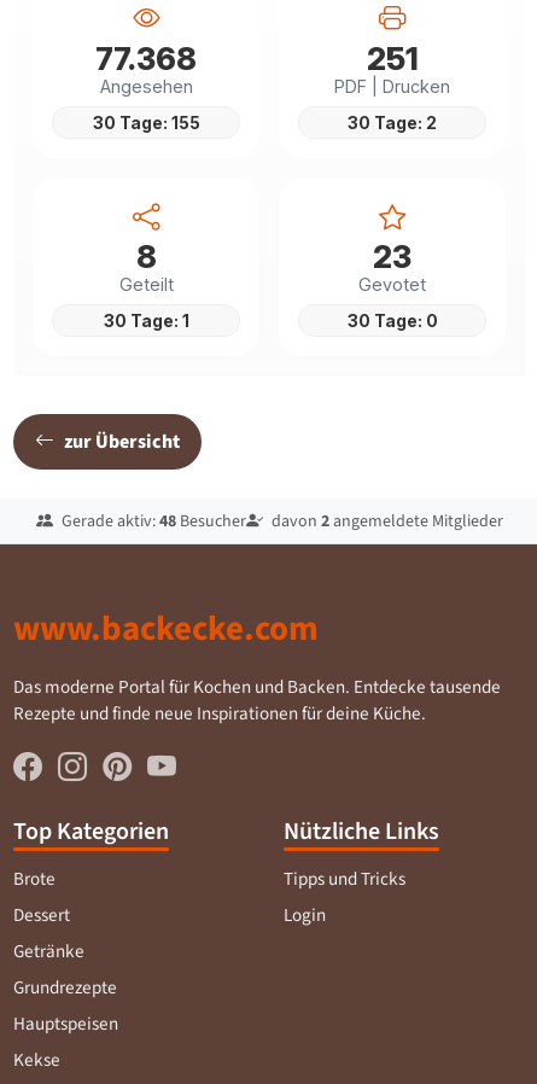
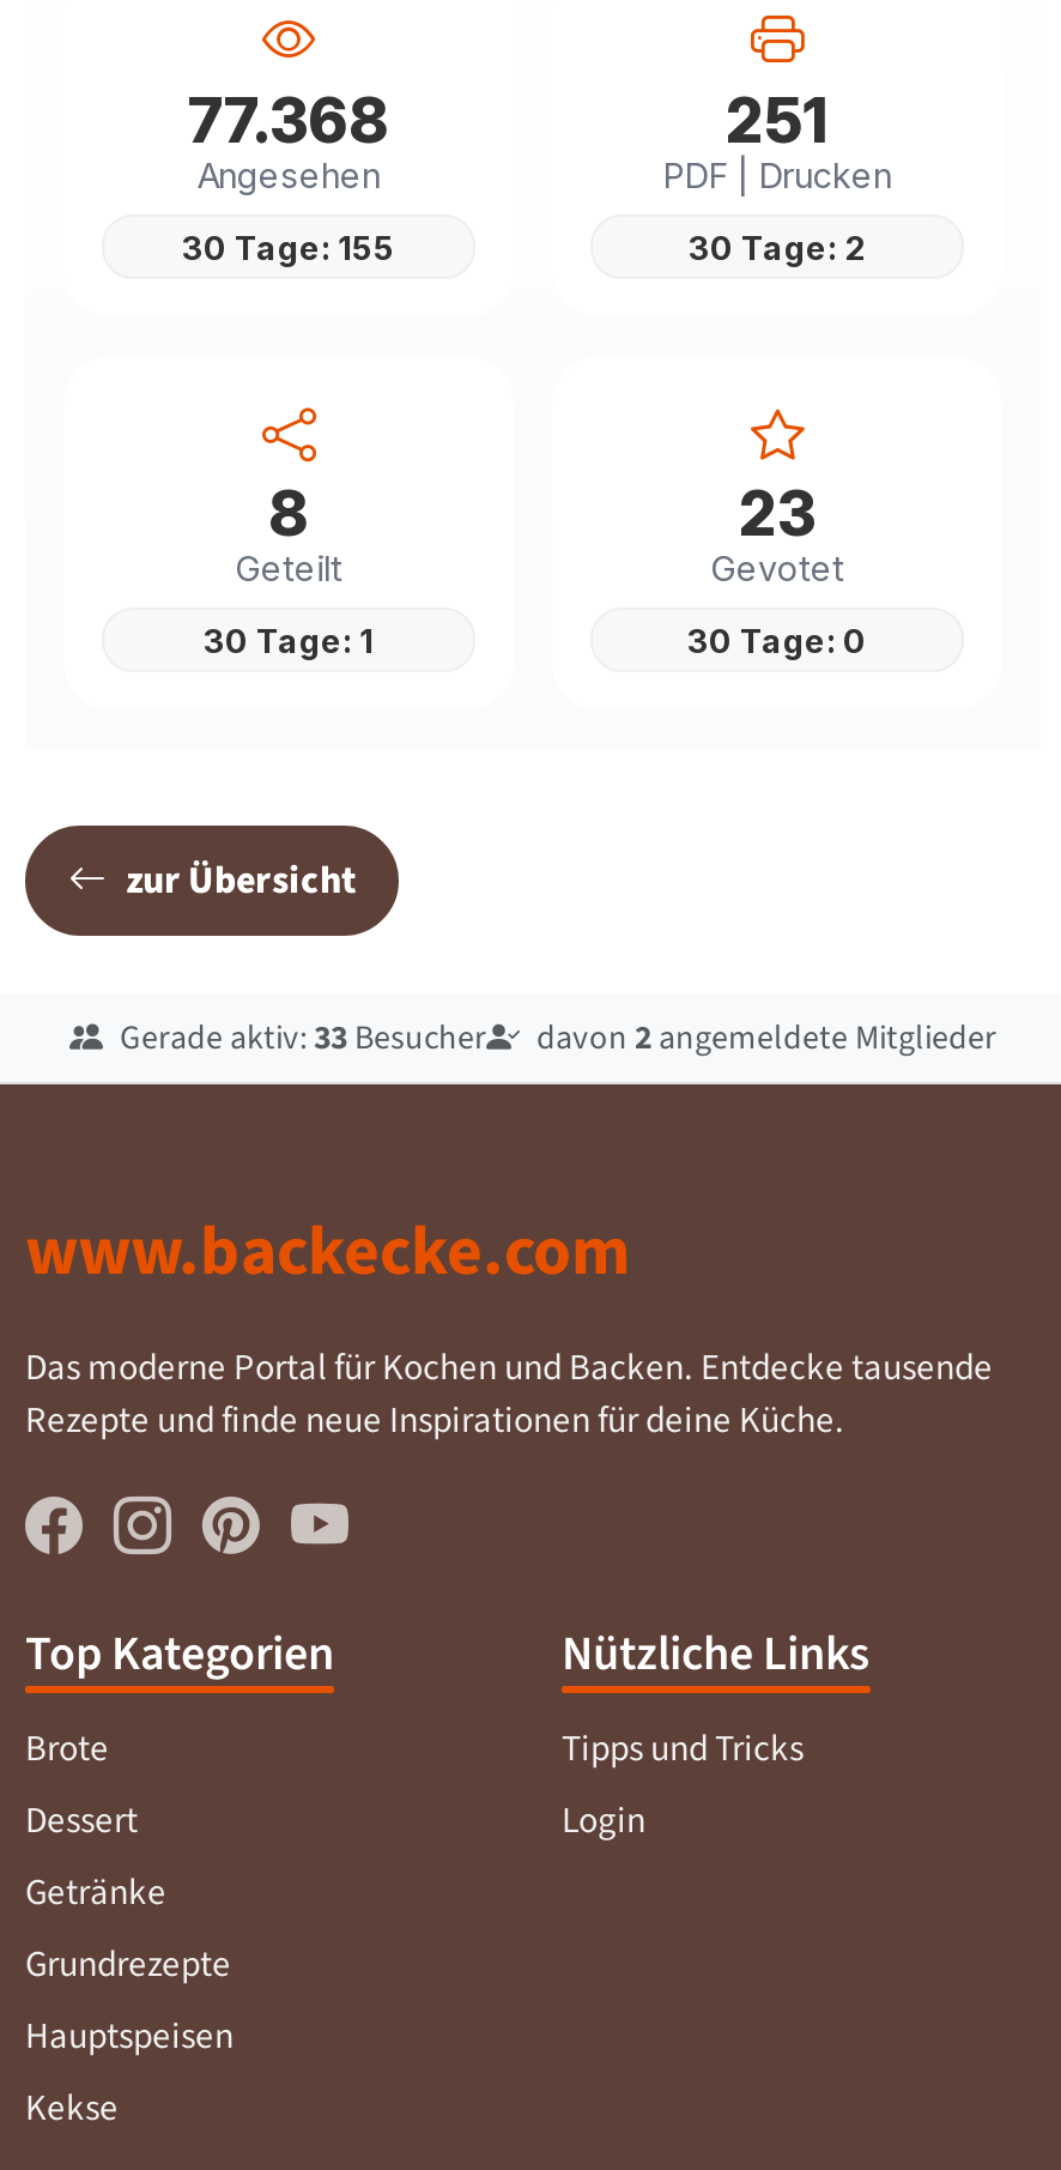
- Gerade aktiv: 48 Besucher
+ Gerade aktiv: 33 Besucher
